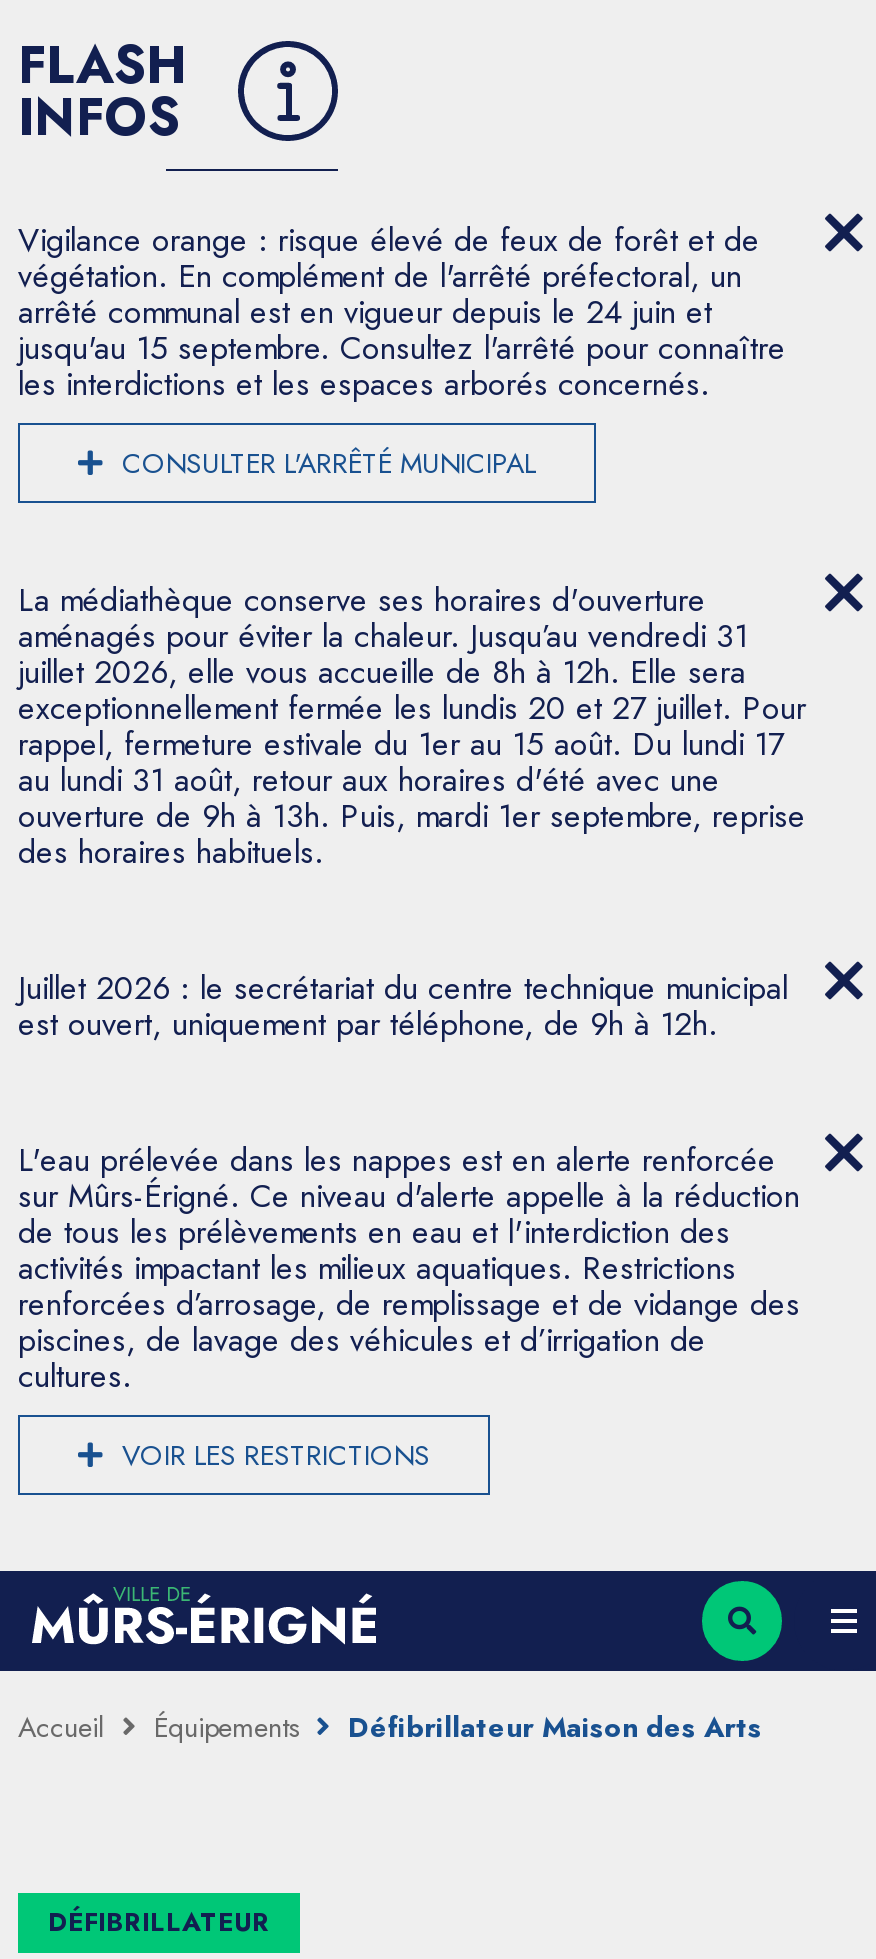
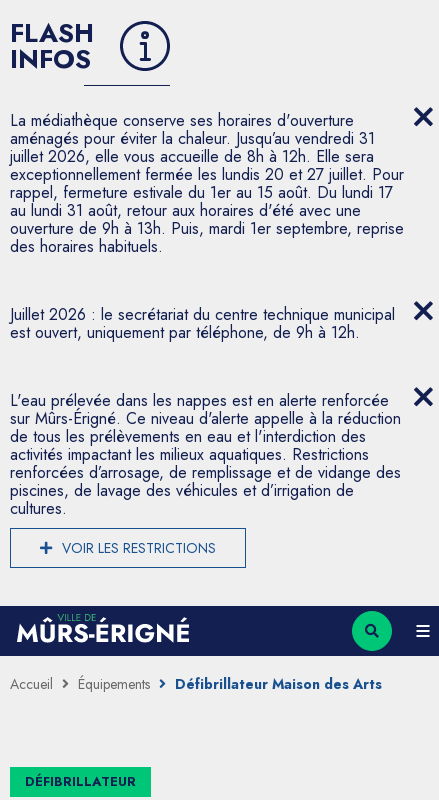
- Vigilance orange : risque élevé de feux de forêt et de
- végétation. En complément de l'arrêté préfectoral, un
- arrêté communal est en vigueur depuis le 24 juin et
- jusqu'au 15 septembre. Consultez l'arrêté pour connaître
- les interdictions et les espaces arborés concernés.
- CONSULTER L'ARRÊTÉ MUNICIPAL
